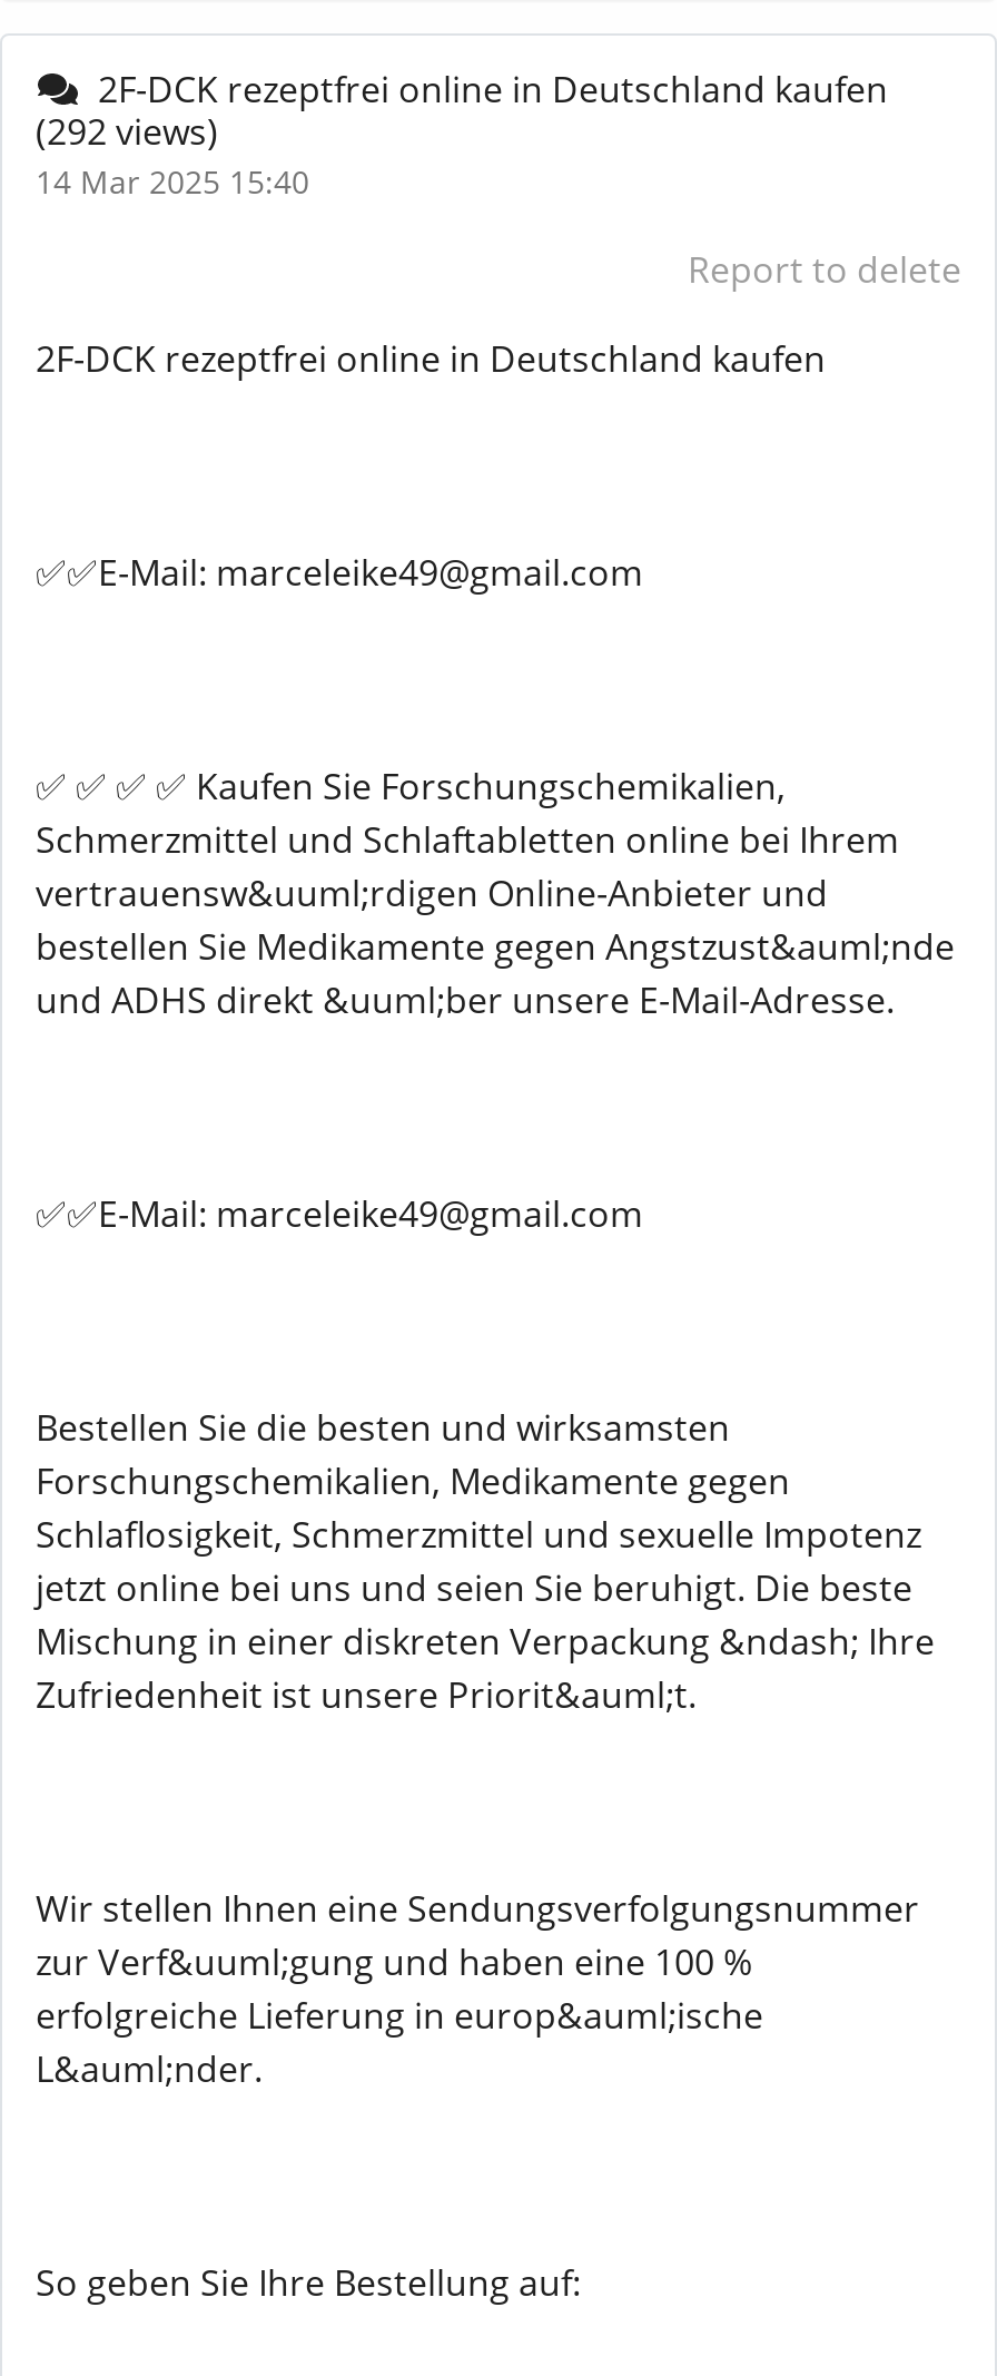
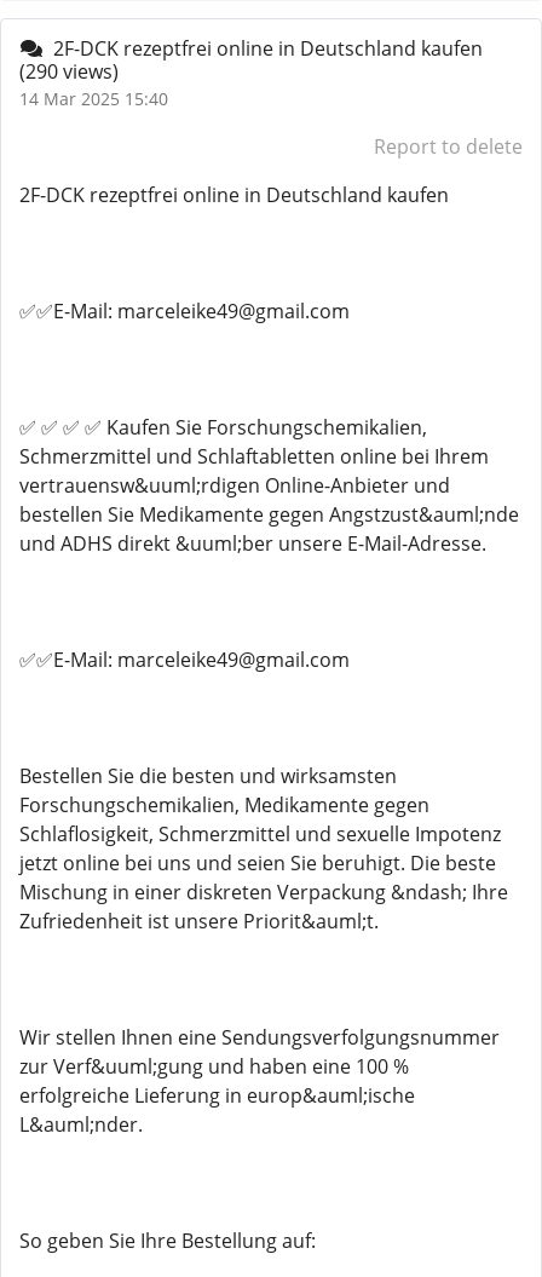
- (292 views)
+ (290 views)
